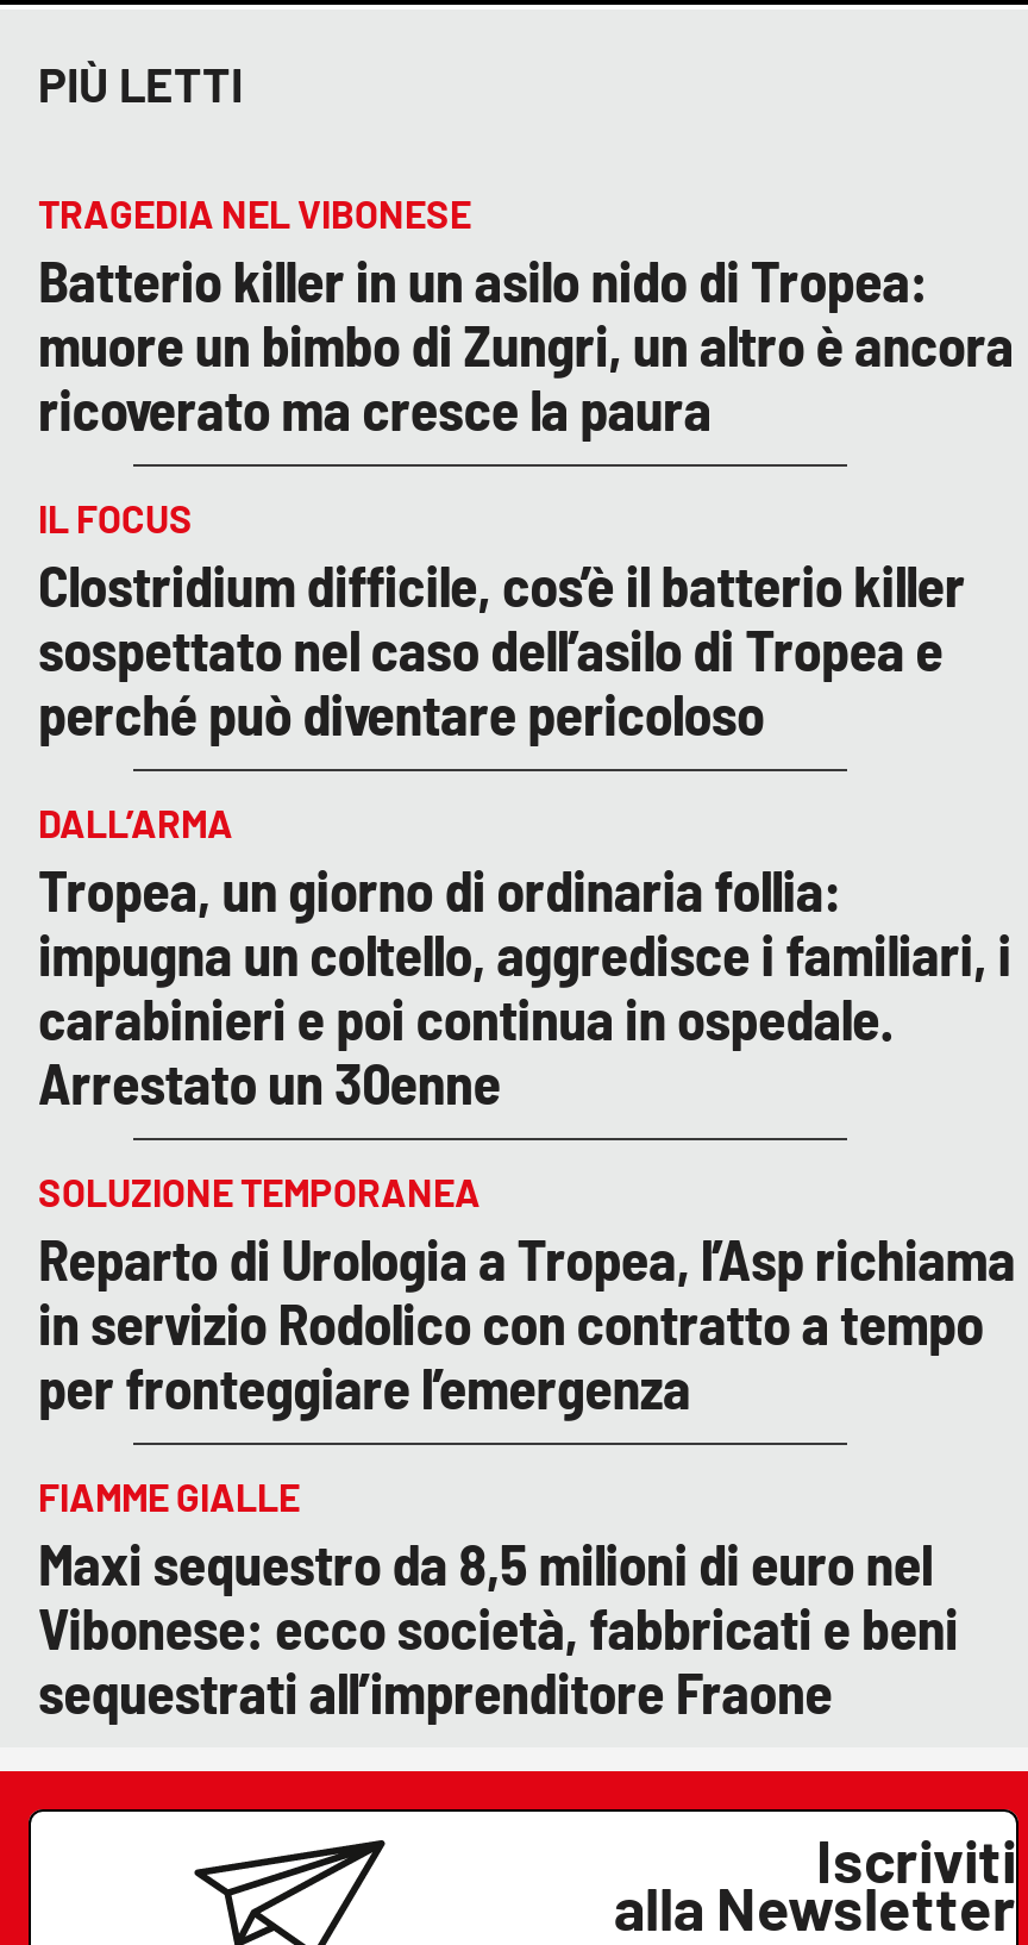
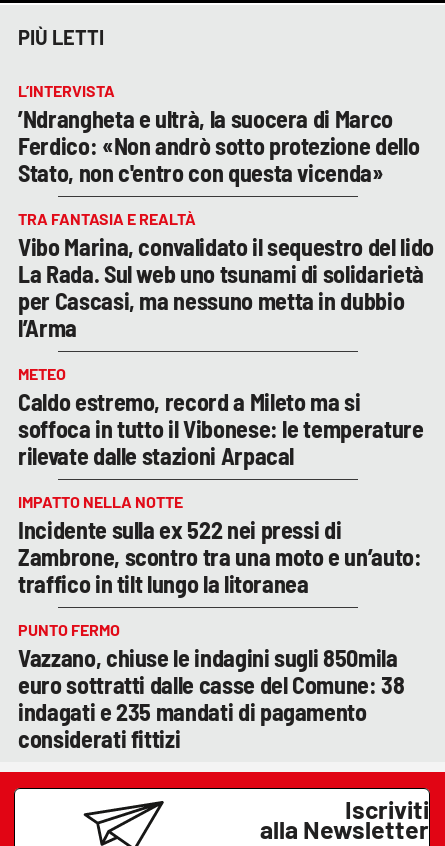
- TRAGEDIA NEL VIBONESE
- Batterio killer in un asilo nido di Tropea:
- muore un bimbo di Zungri, un altro è ancora
- ricoverato ma cresce la paura
+ L’INTERVISTA
+ ’Ndrangheta e ultrà, la suocera di Marco
+ Ferdico: «Non andrò sotto protezione dello
+ Stato, non c'entro con questa vicenda»

- IL FOCUS
- Clostridium difficile, cos’è il batterio killer
- sospettato nel caso dell’asilo di Tropea e
- perché può diventare pericoloso
+ TRA FANTASIA E REALTÀ
+ Vibo Marina, convalidato il sequestro del lido
+ La Rada. Sul web uno tsunami di solidarietà
+ per Cascasi, ma nessuno metta in dubbio
+ l’Arma

- DALL’ARMA
- Tropea, un giorno di ordinaria follia:
- impugna un coltello, aggredisce i familiari, i
- carabinieri e poi continua in ospedale.
- Arrestato un 30enne
+ METEO
+ Caldo estremo, record a Mileto ma si
+ soffoca in tutto il Vibonese: le temperature
+ rilevate dalle stazioni Arpacal

- SOLUZIONE TEMPORANEA
- Reparto di Urologia a Tropea, l’Asp richiama
- in servizio Rodolico con contratto a tempo
- per fronteggiare l’emergenza
+ IMPATTO NELLA NOTTE
+ Incidente sulla ex 522 nei pressi di
+ Zambrone, scontro tra una moto e un’auto:
+ traffico in tilt lungo la litoranea

- FIAMME GIALLE
- Maxi sequestro da 8,5 milioni di euro nel
- Vibonese: ecco società, fabbricati e beni
- sequestrati all’imprenditore Fraone
+ PUNTO FERMO
+ Vazzano, chiuse le indagini sugli 850mila
+ euro sottratti dalle casse del Comune: 38
+ indagati e 235 mandati di pagamento
+ considerati fittizi
